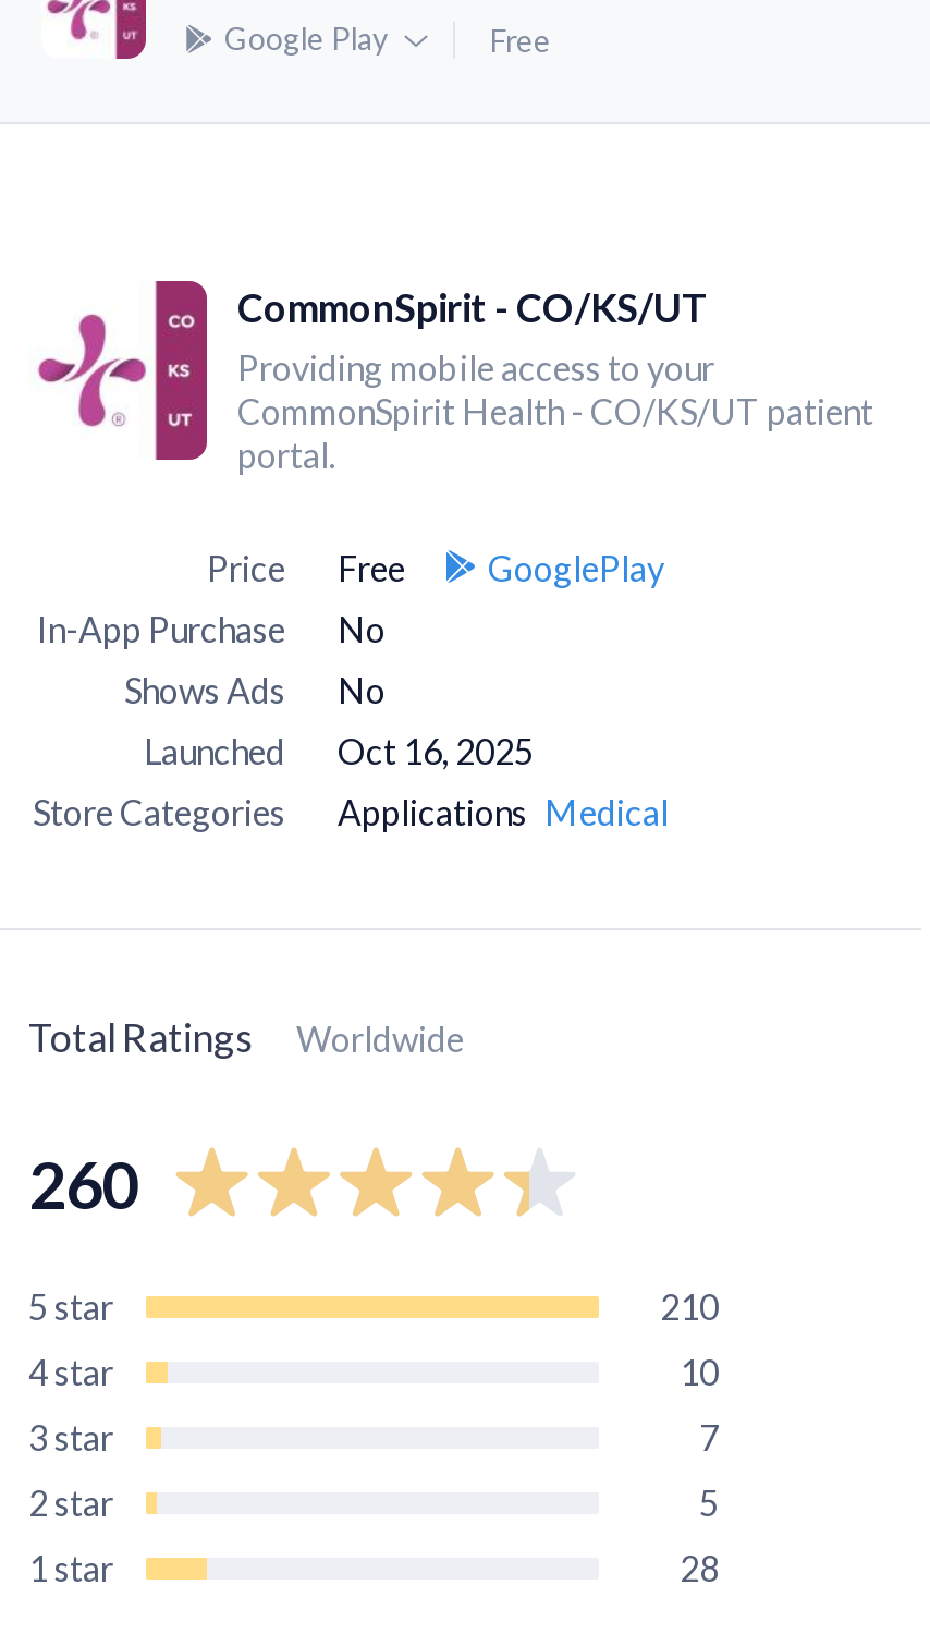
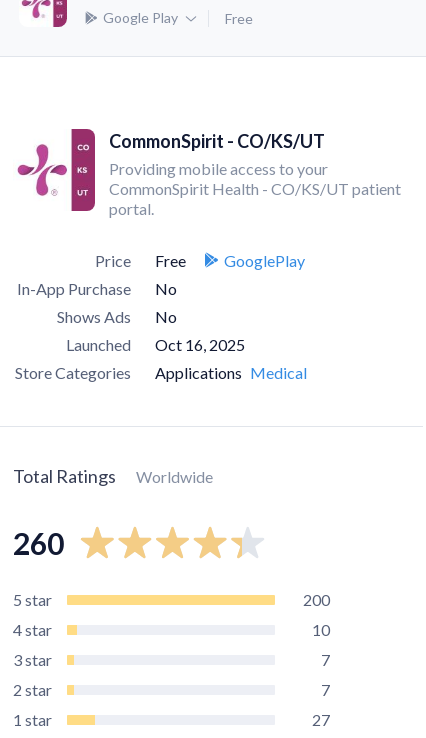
- 210
+ 200

- 5
+ 7

- 28
+ 27
